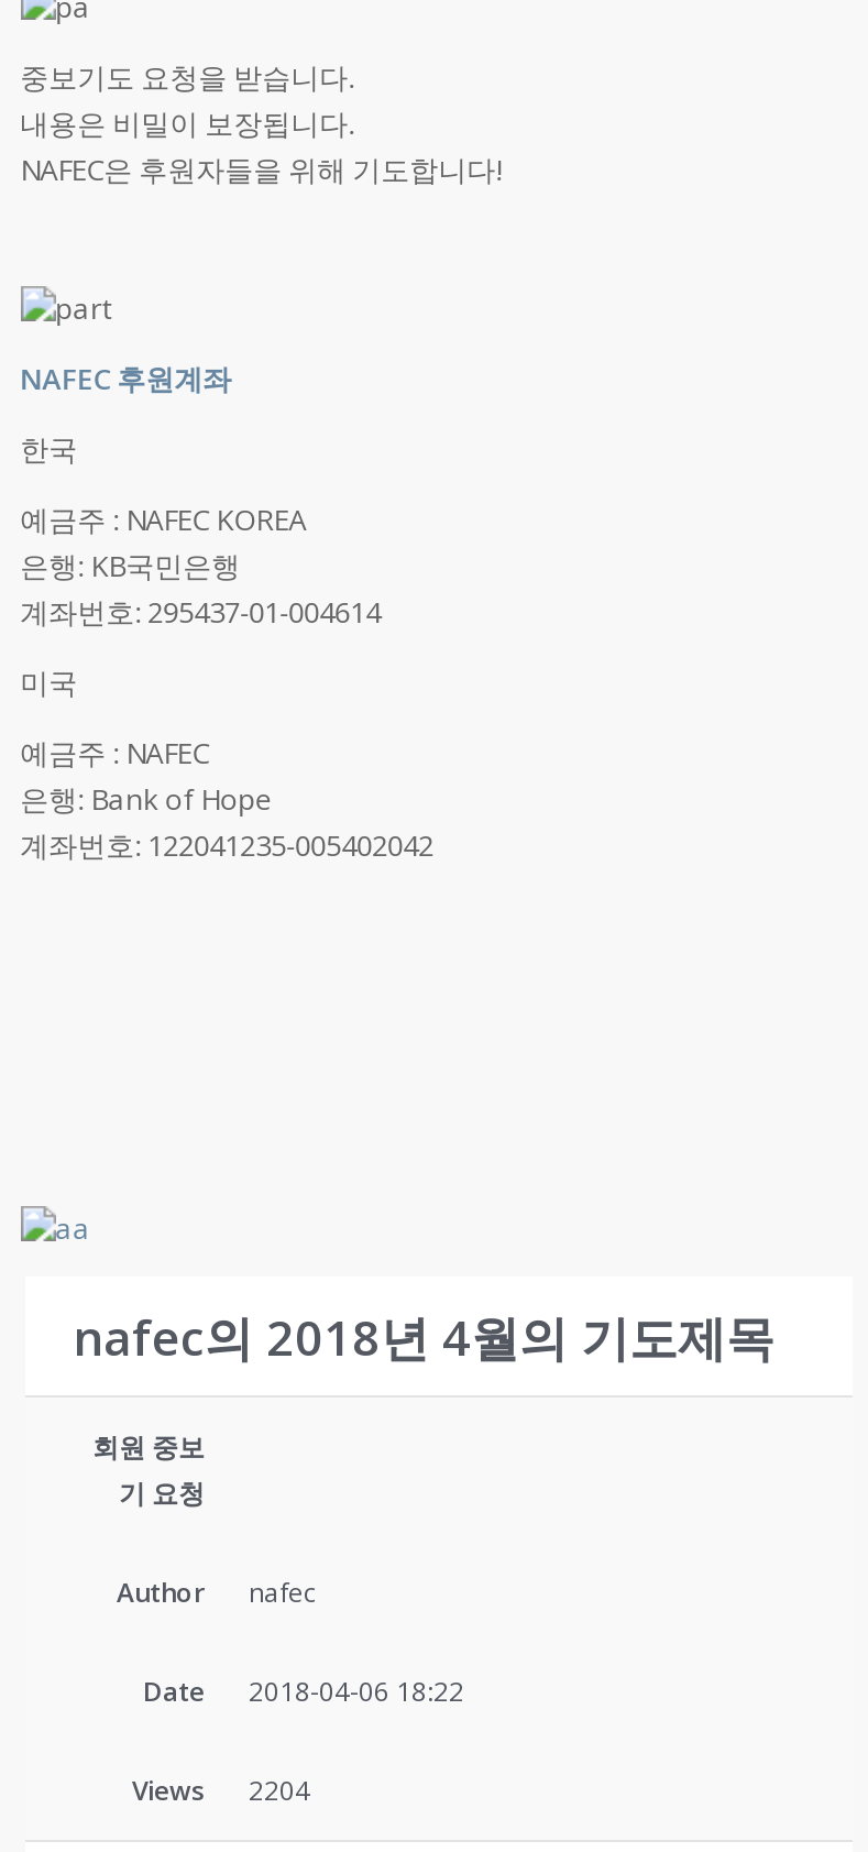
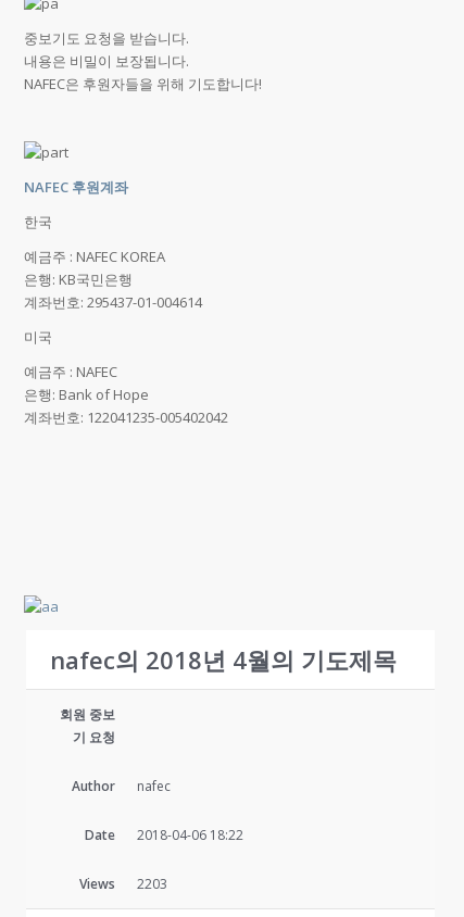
- Views 2204
+ Views 2203
